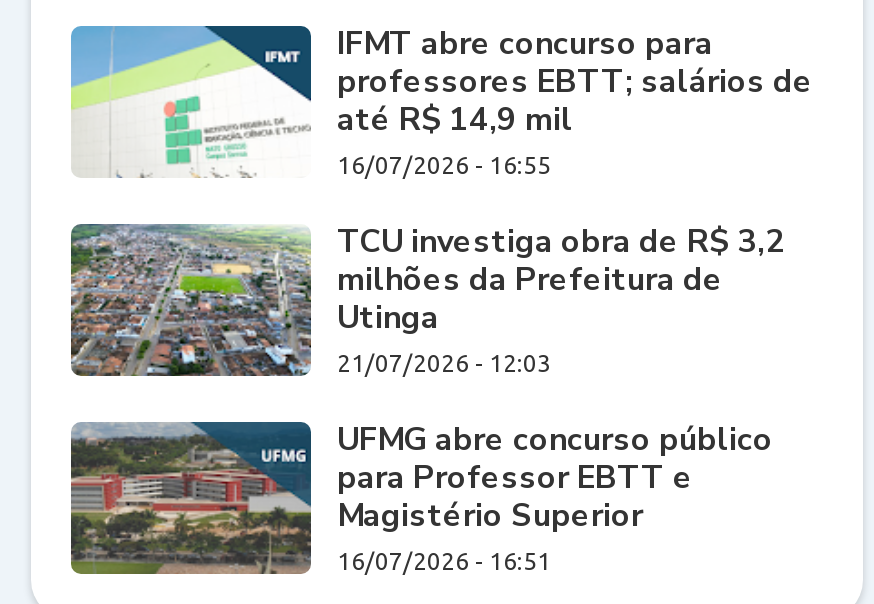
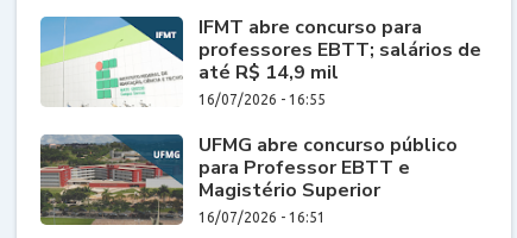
- [image]
- TCU investiga obra de R$ 3,2
- milhões da Prefeitura de
- Utinga
- 21/07/2026 - 12:03
